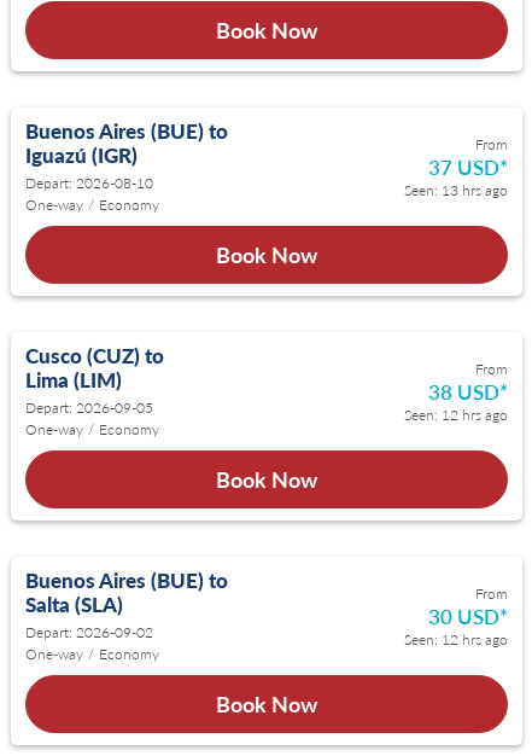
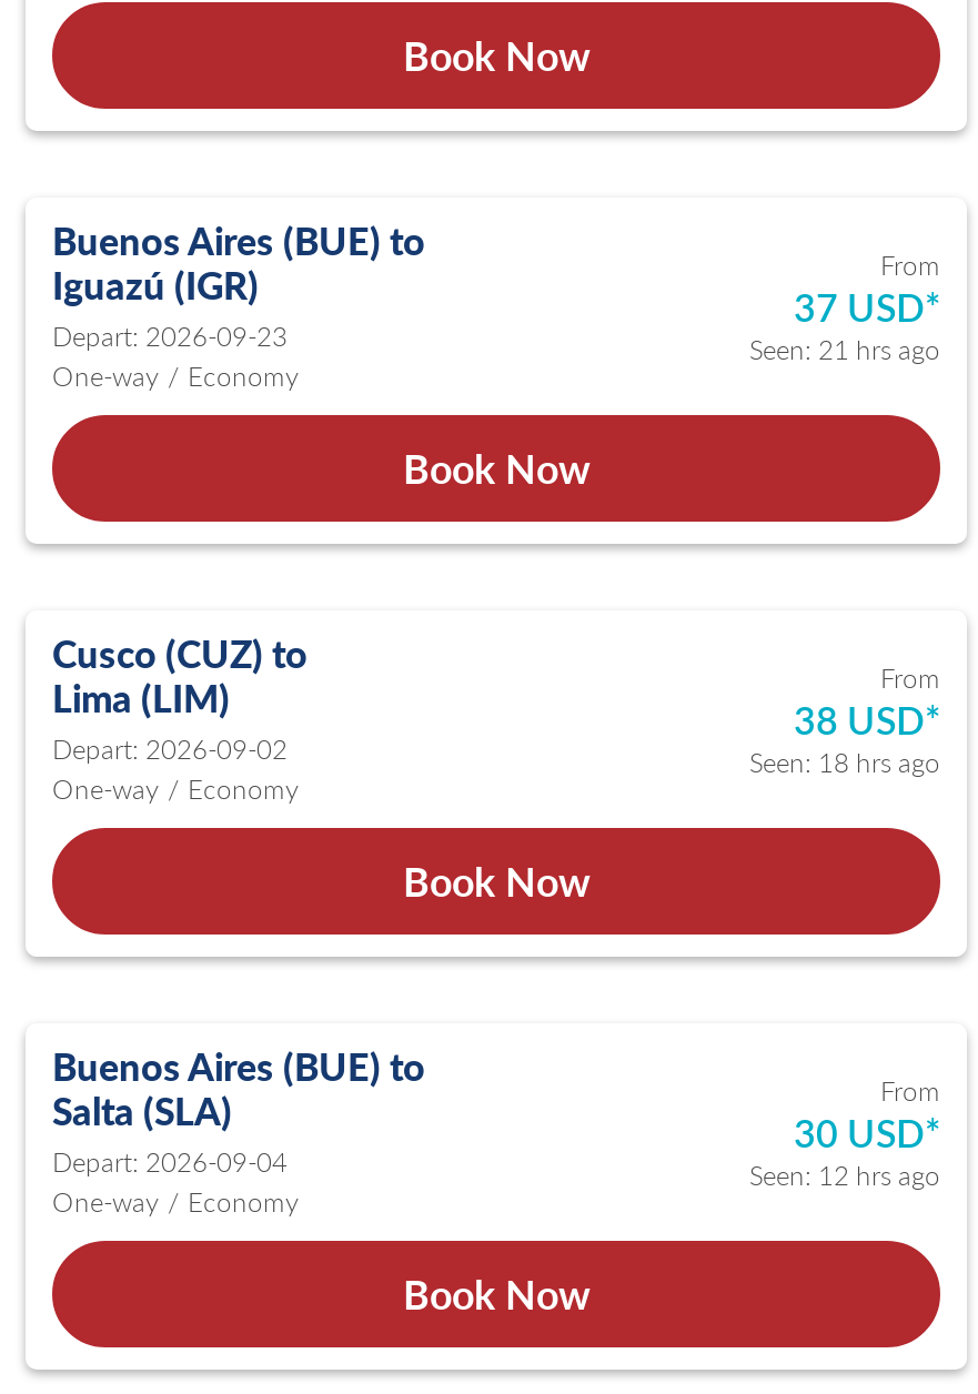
- Depart: 2026-08-10
+ Depart: 2026-09-23

- Seen: 13 hrs ago
+ Seen: 21 hrs ago

- Depart: 2026-09-05
+ Depart: 2026-09-02

- Seen: 12 hrs ago
+ Seen: 18 hrs ago

- Depart: 2026-09-02
+ Depart: 2026-09-04
